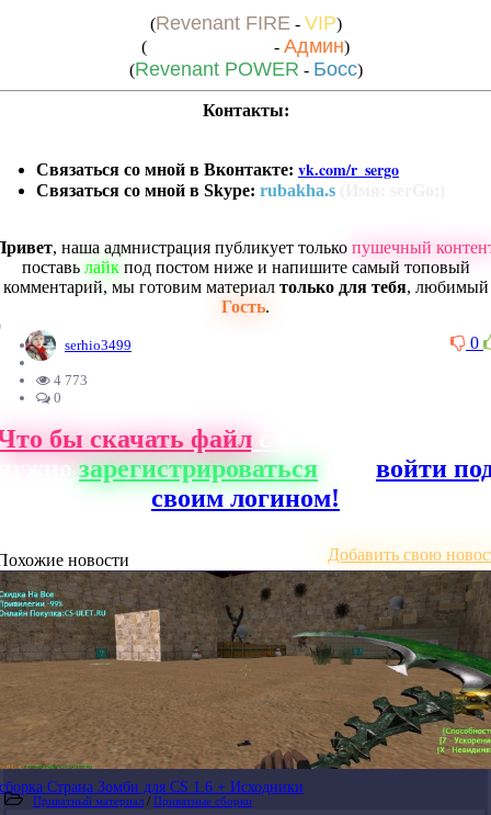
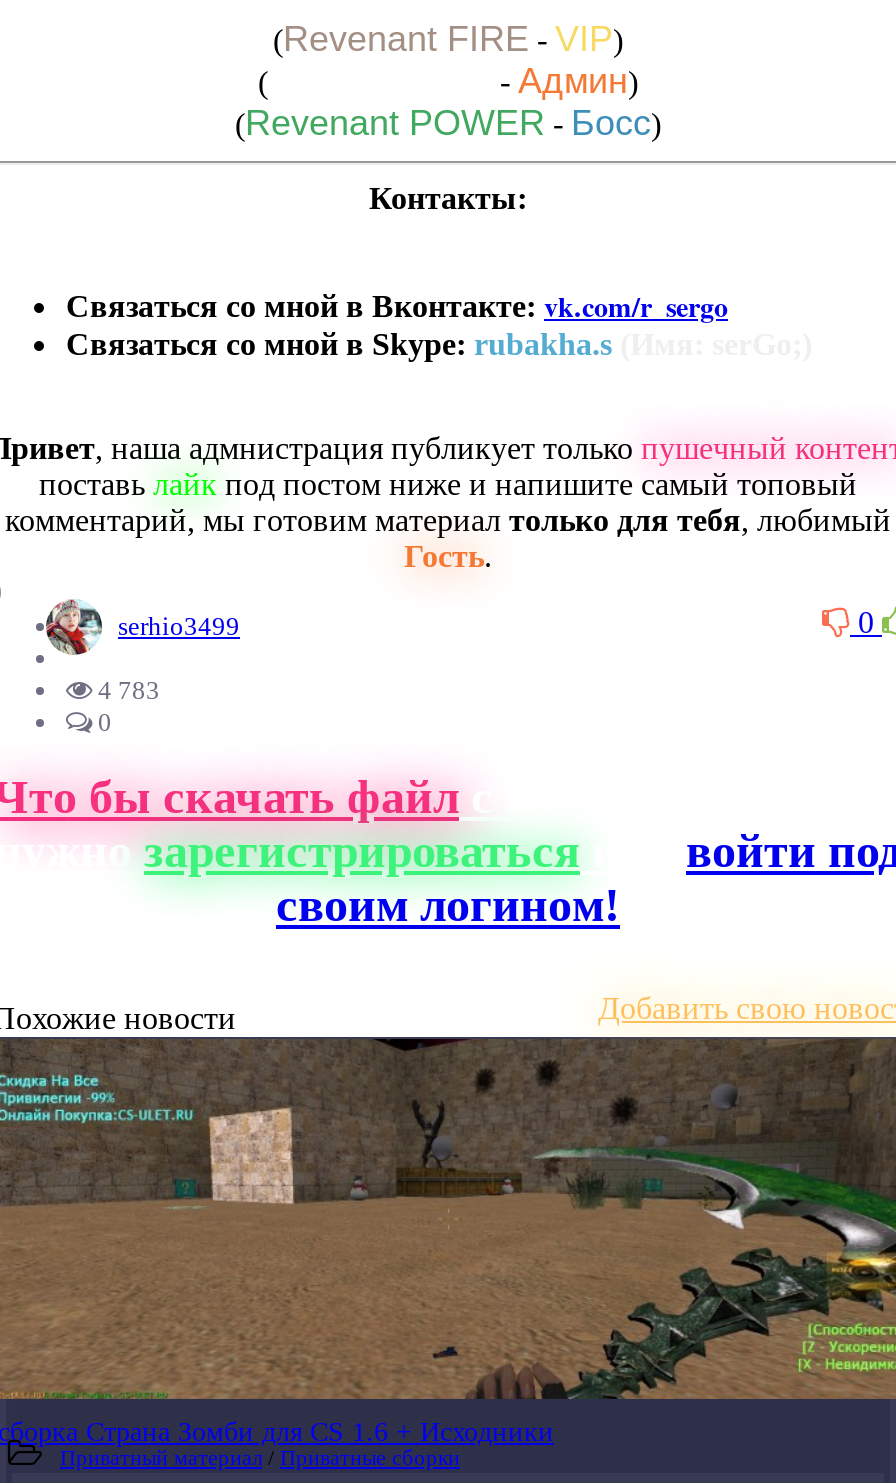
- 4 773
+ 4 783
